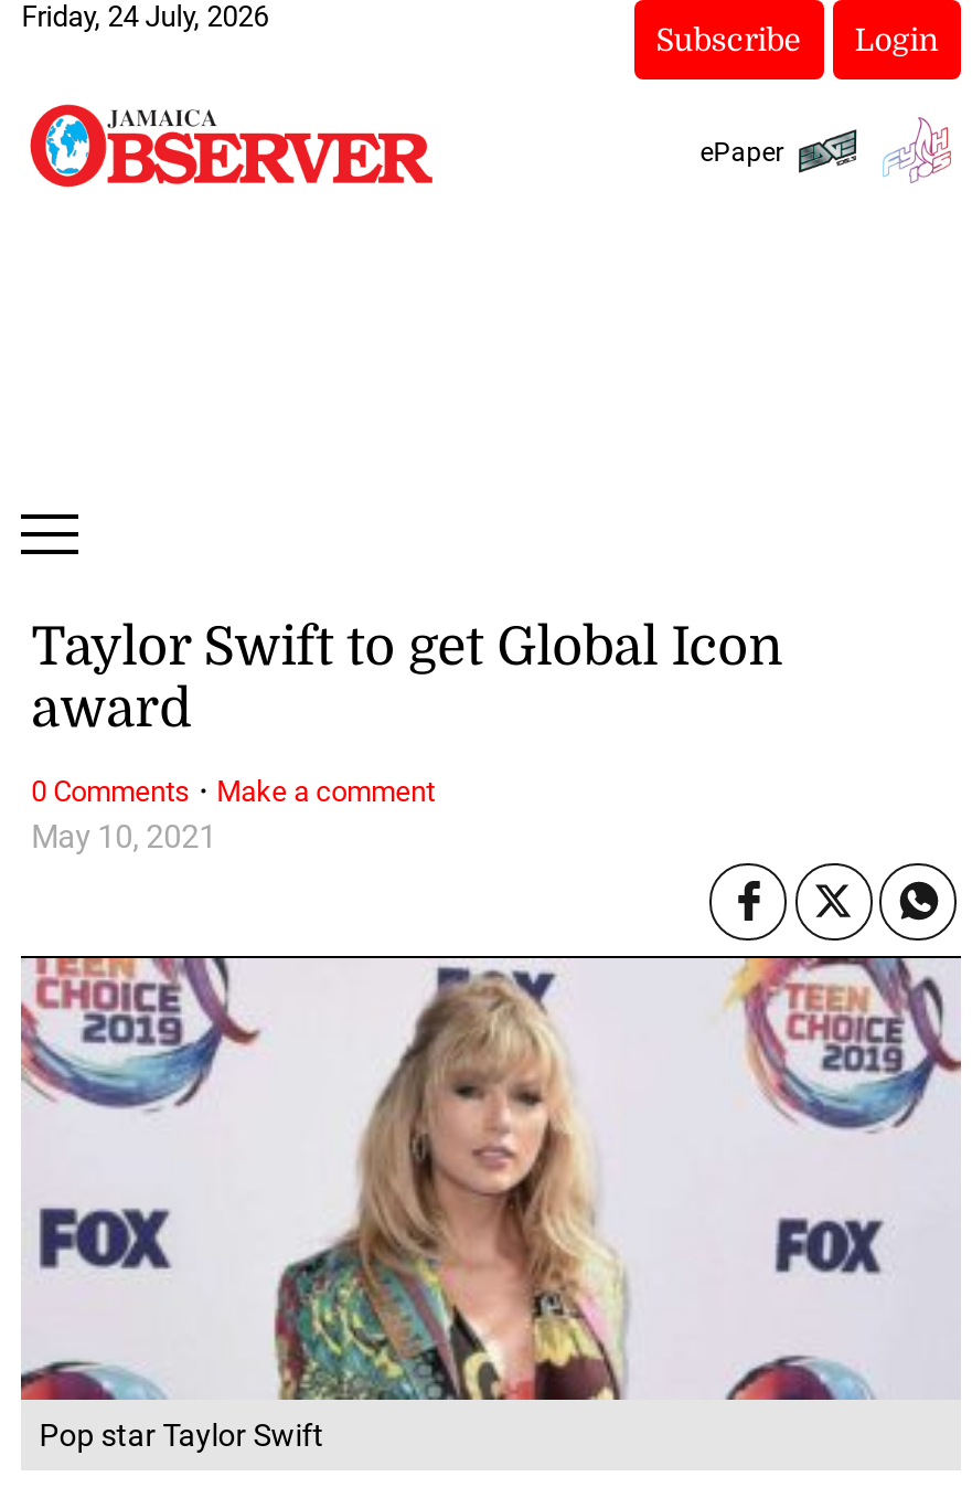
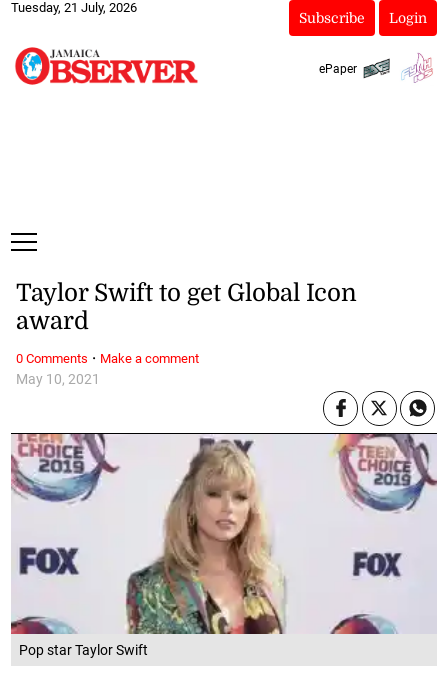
- Friday, 24 July, 2026
+ Tuesday, 21 July, 2026
